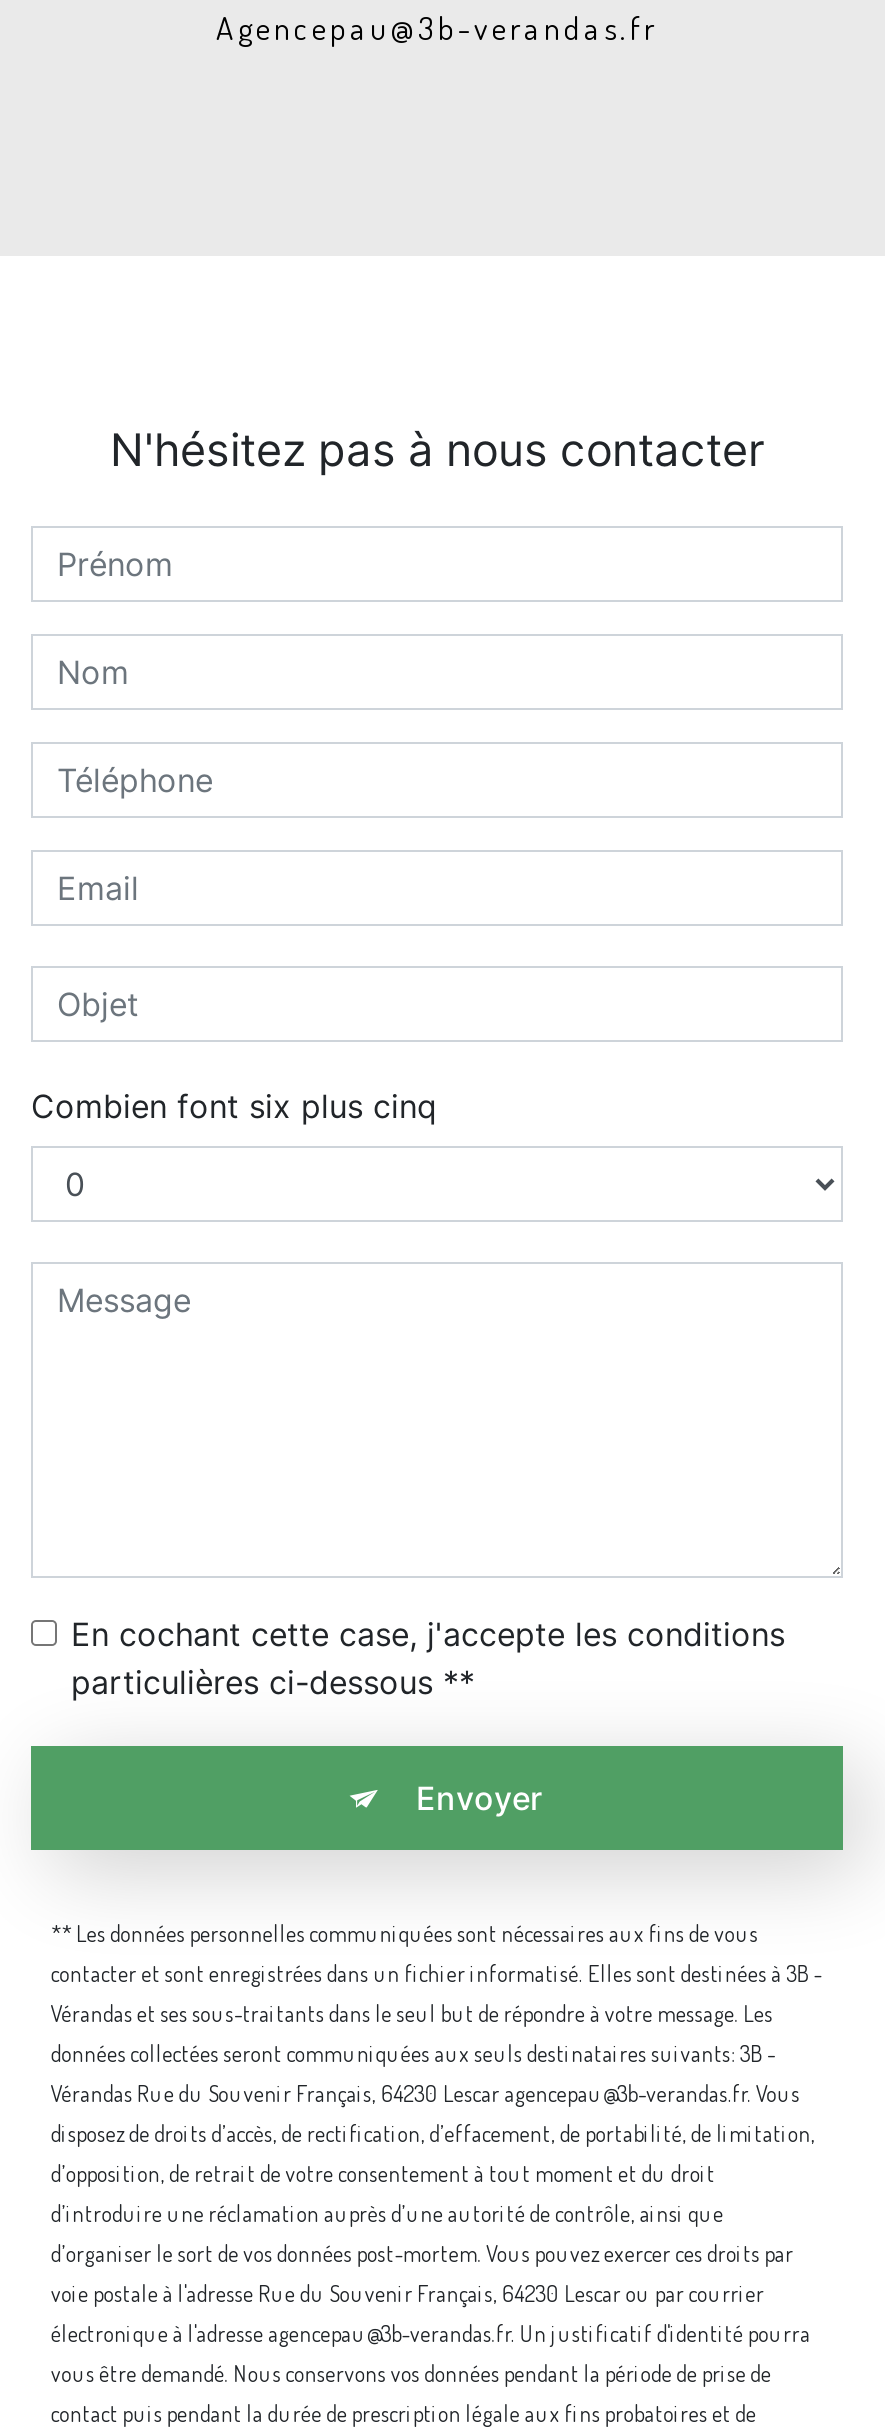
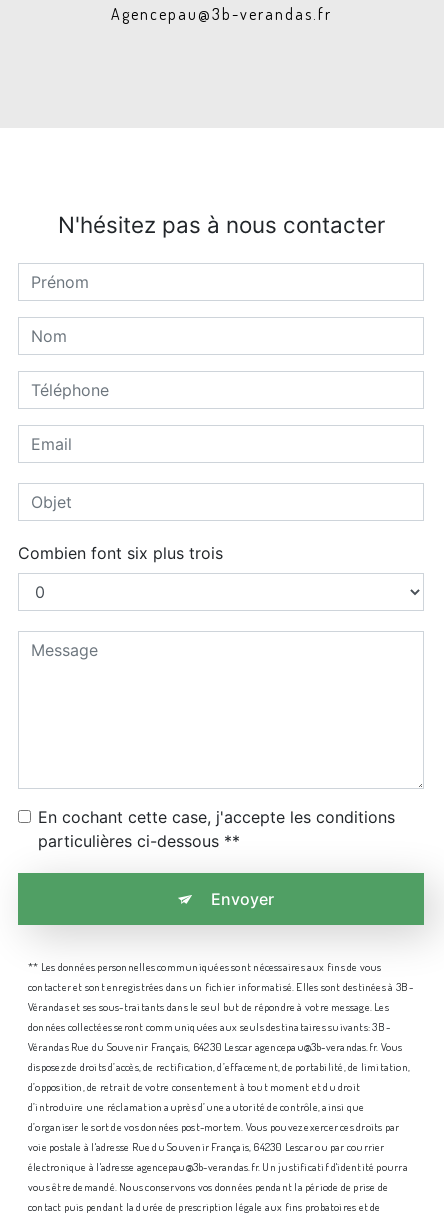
- Combien font six plus cinq
+ Combien font six plus trois
